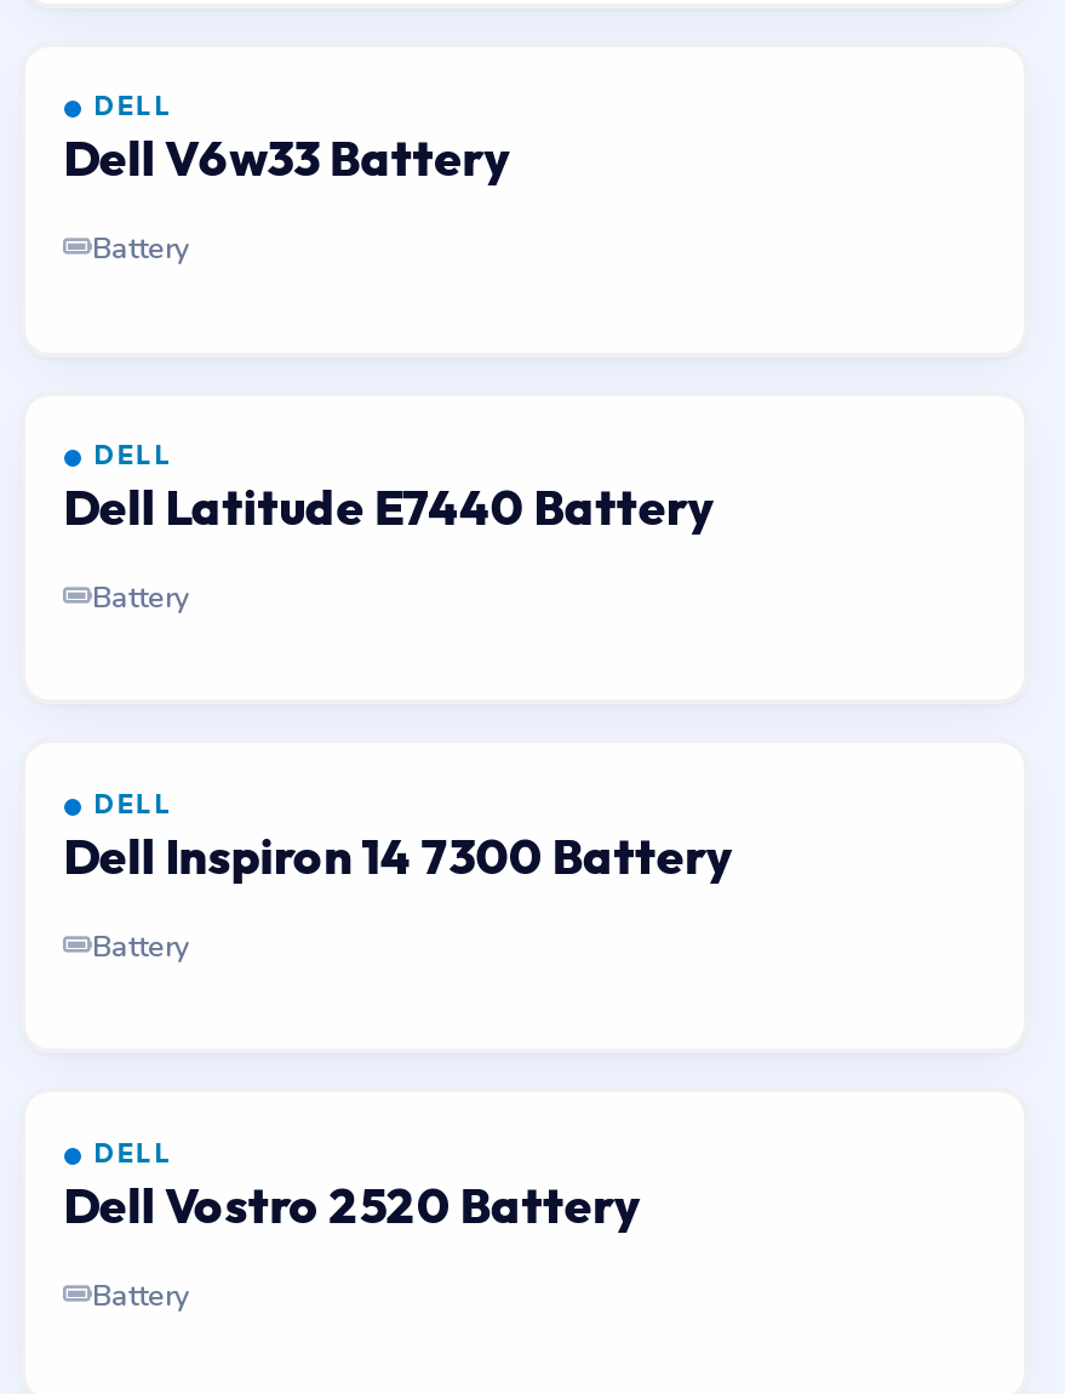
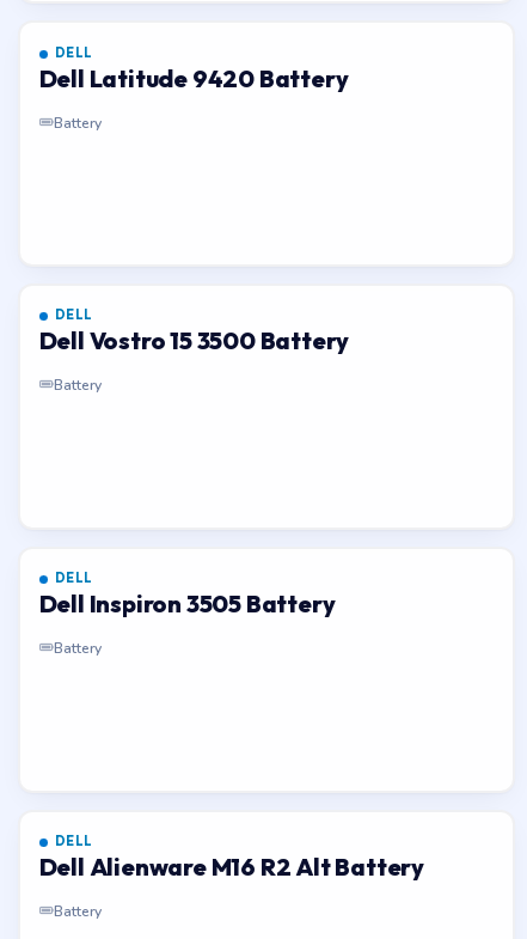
- Dell V6w33 Battery
+ Dell Latitude 9420 Battery

- Dell Latitude E7440 Battery
+ Dell Vostro 15 3500 Battery

- Dell Inspiron 14 7300 Battery
+ Dell Inspiron 3505 Battery

- Dell Vostro 2520 Battery
+ Dell Alienware M16 R2 Alt Battery
